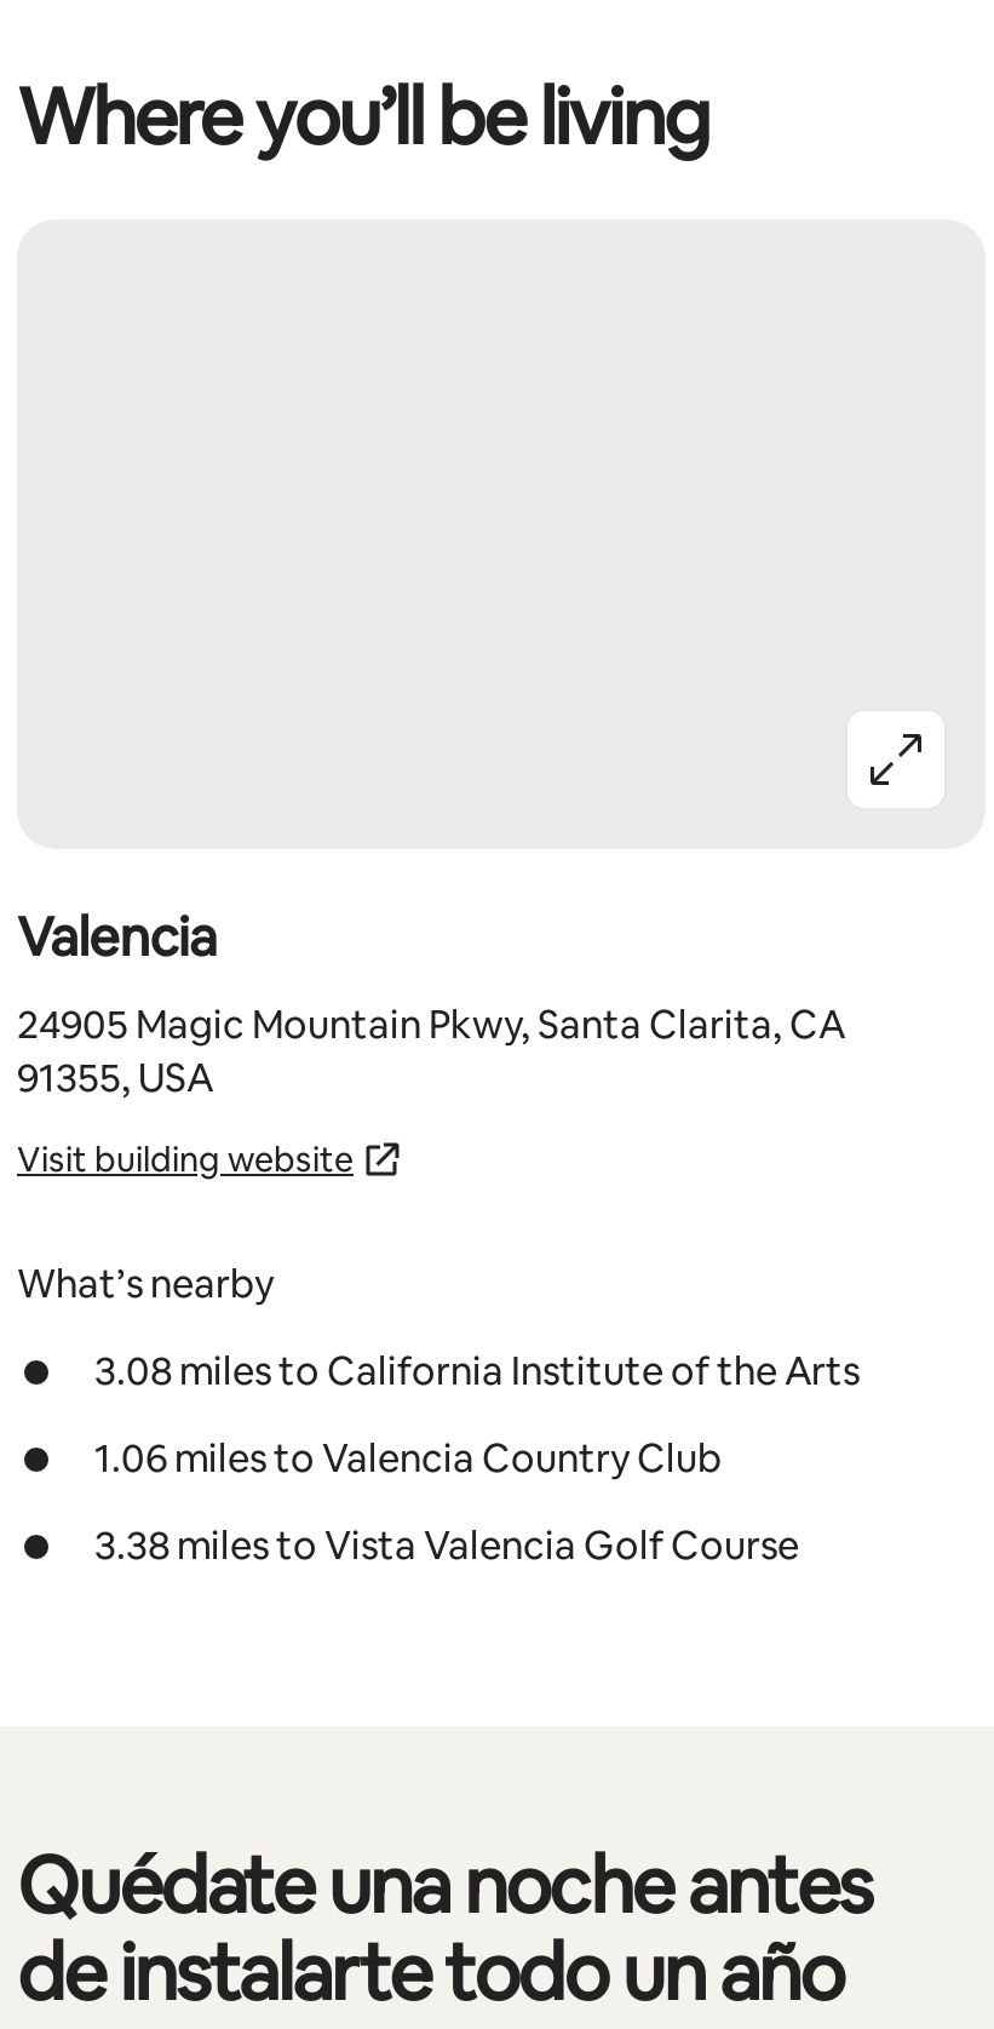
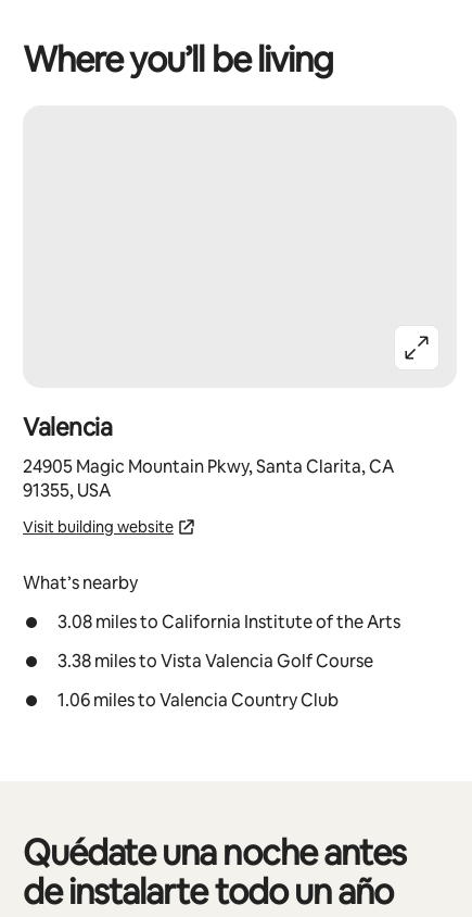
moved down: 1.06 miles to Valencia Country Club

moved up: 3.38 miles to Vista Valencia Golf Course
